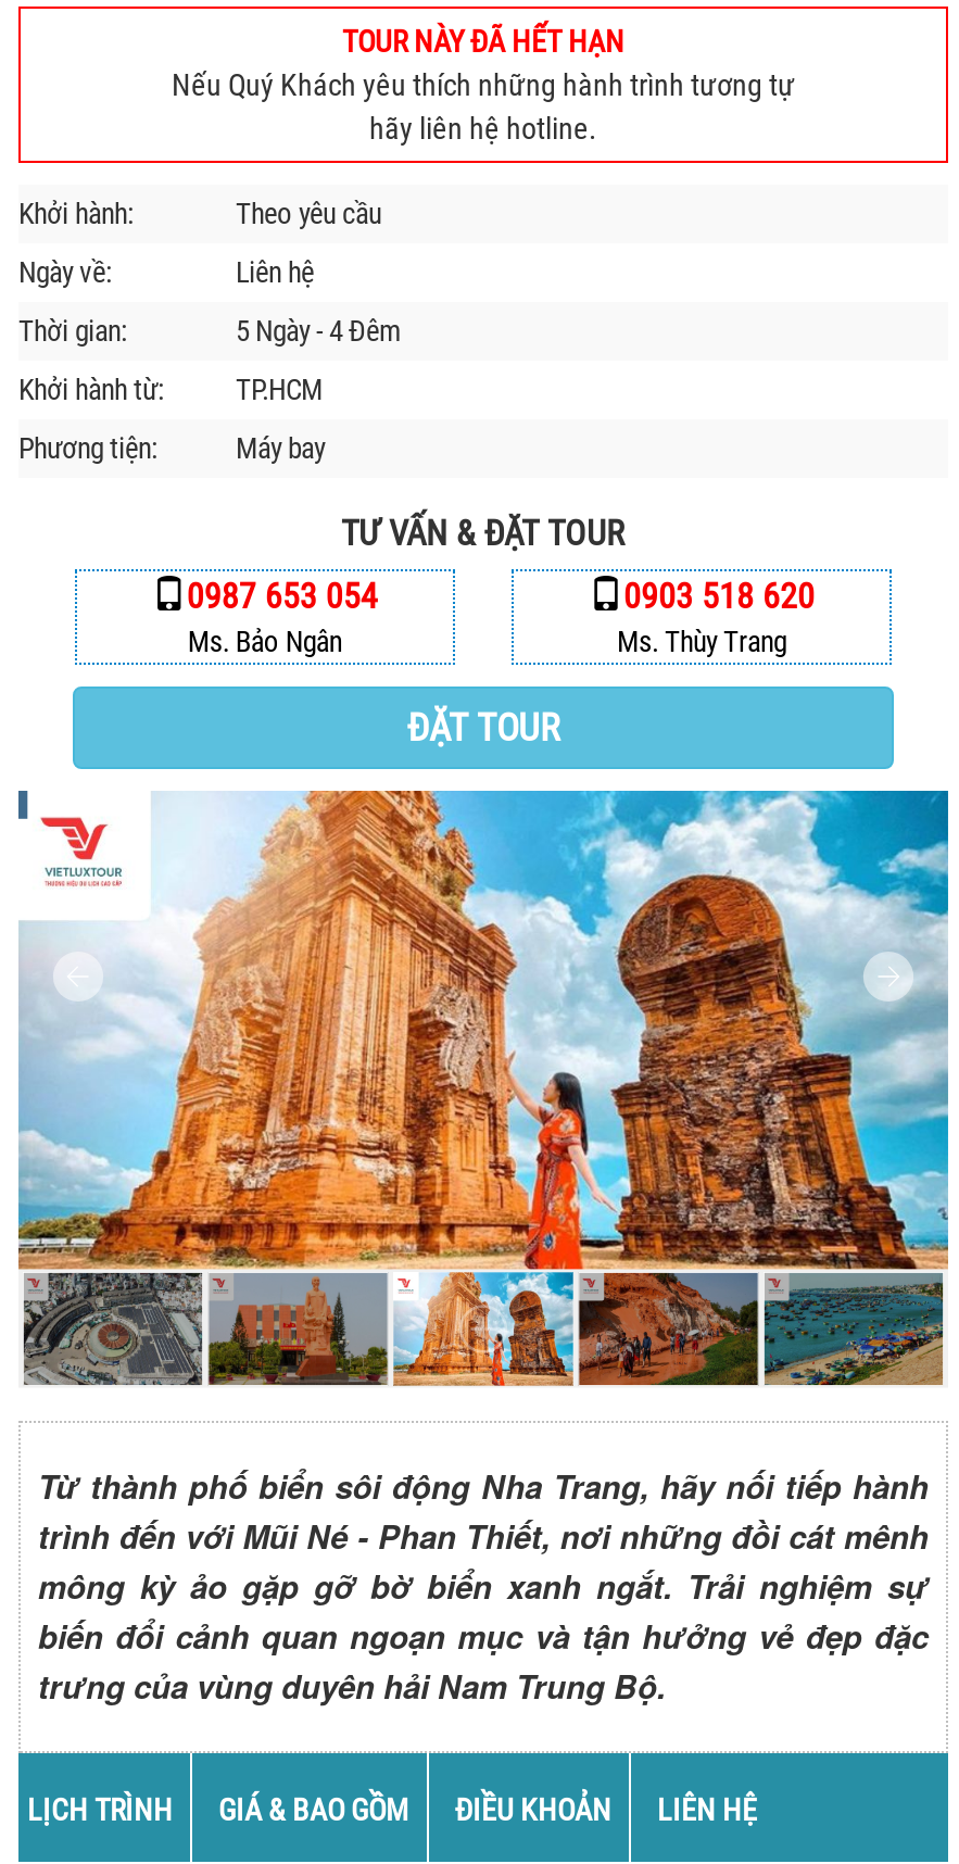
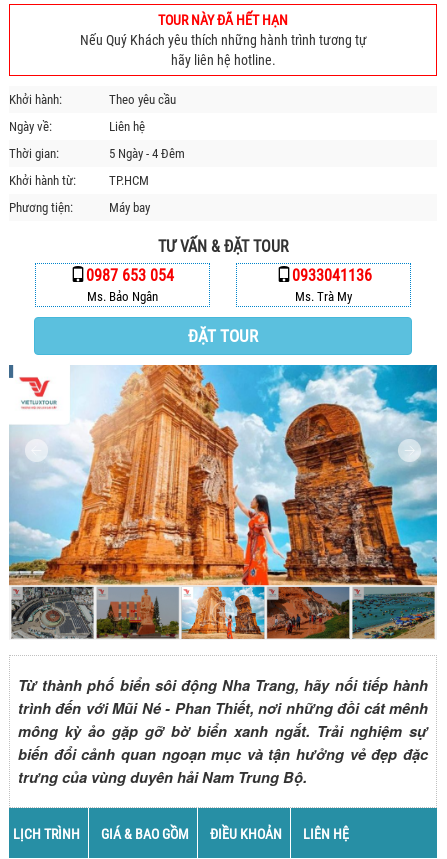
- 0903 518 620
- Ms. Thùy Trang
+ 0933041136
+ Ms. Trà My
